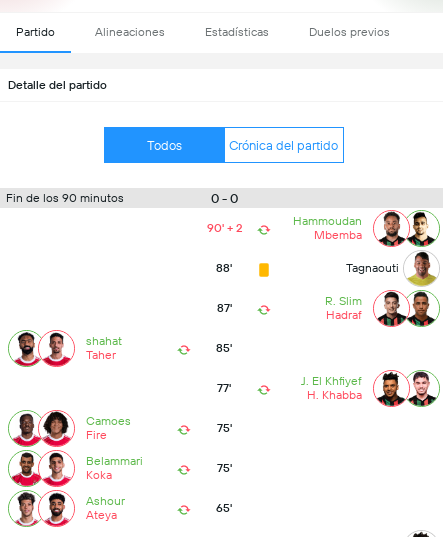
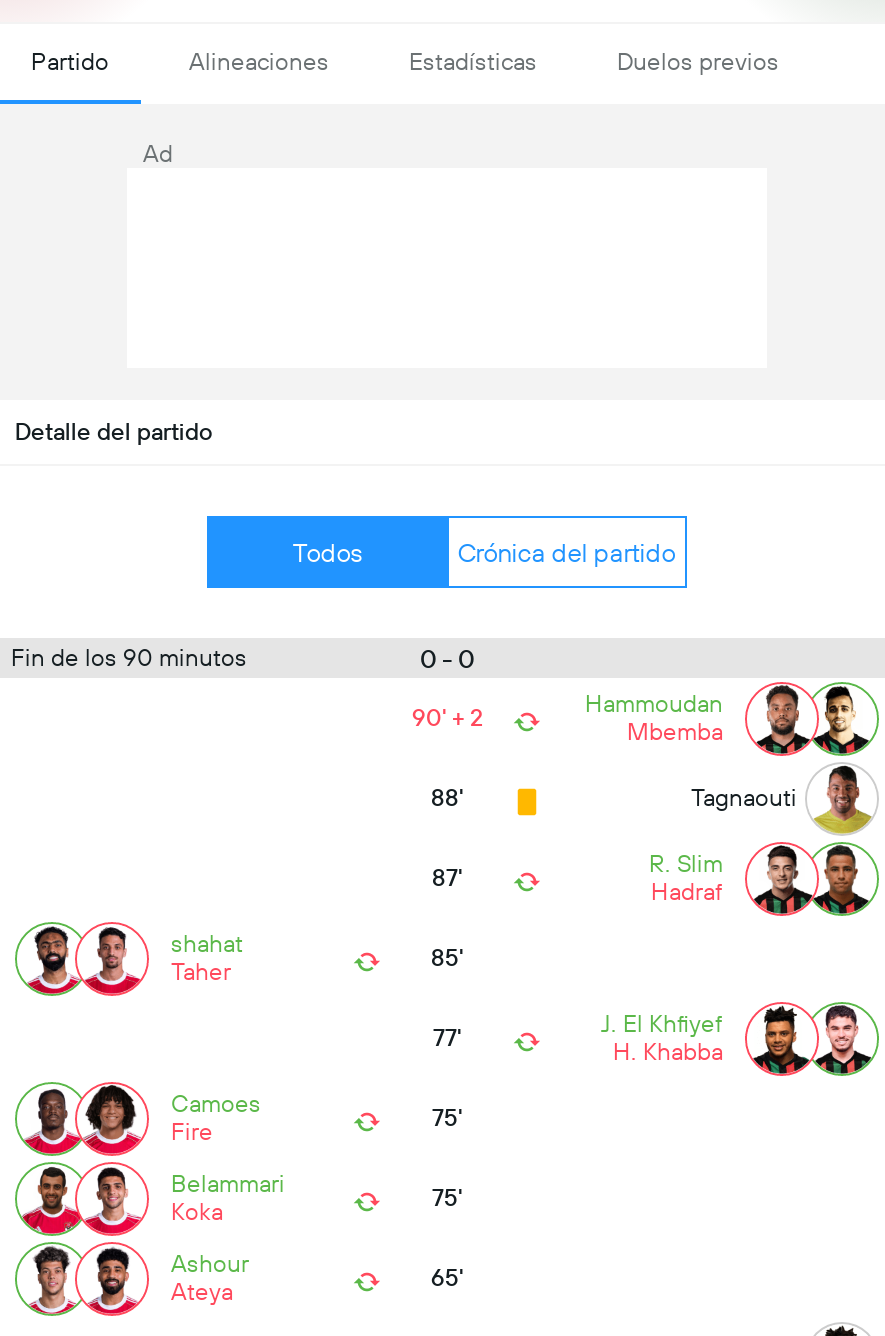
+ Ad
